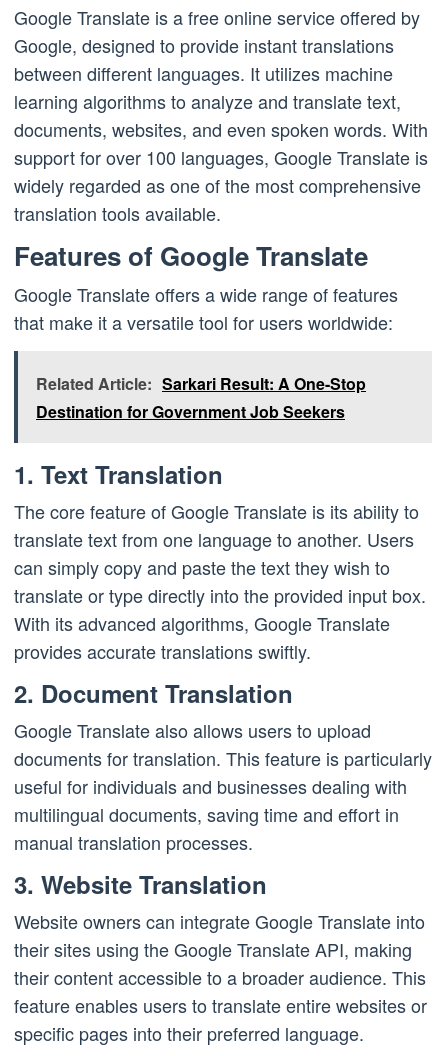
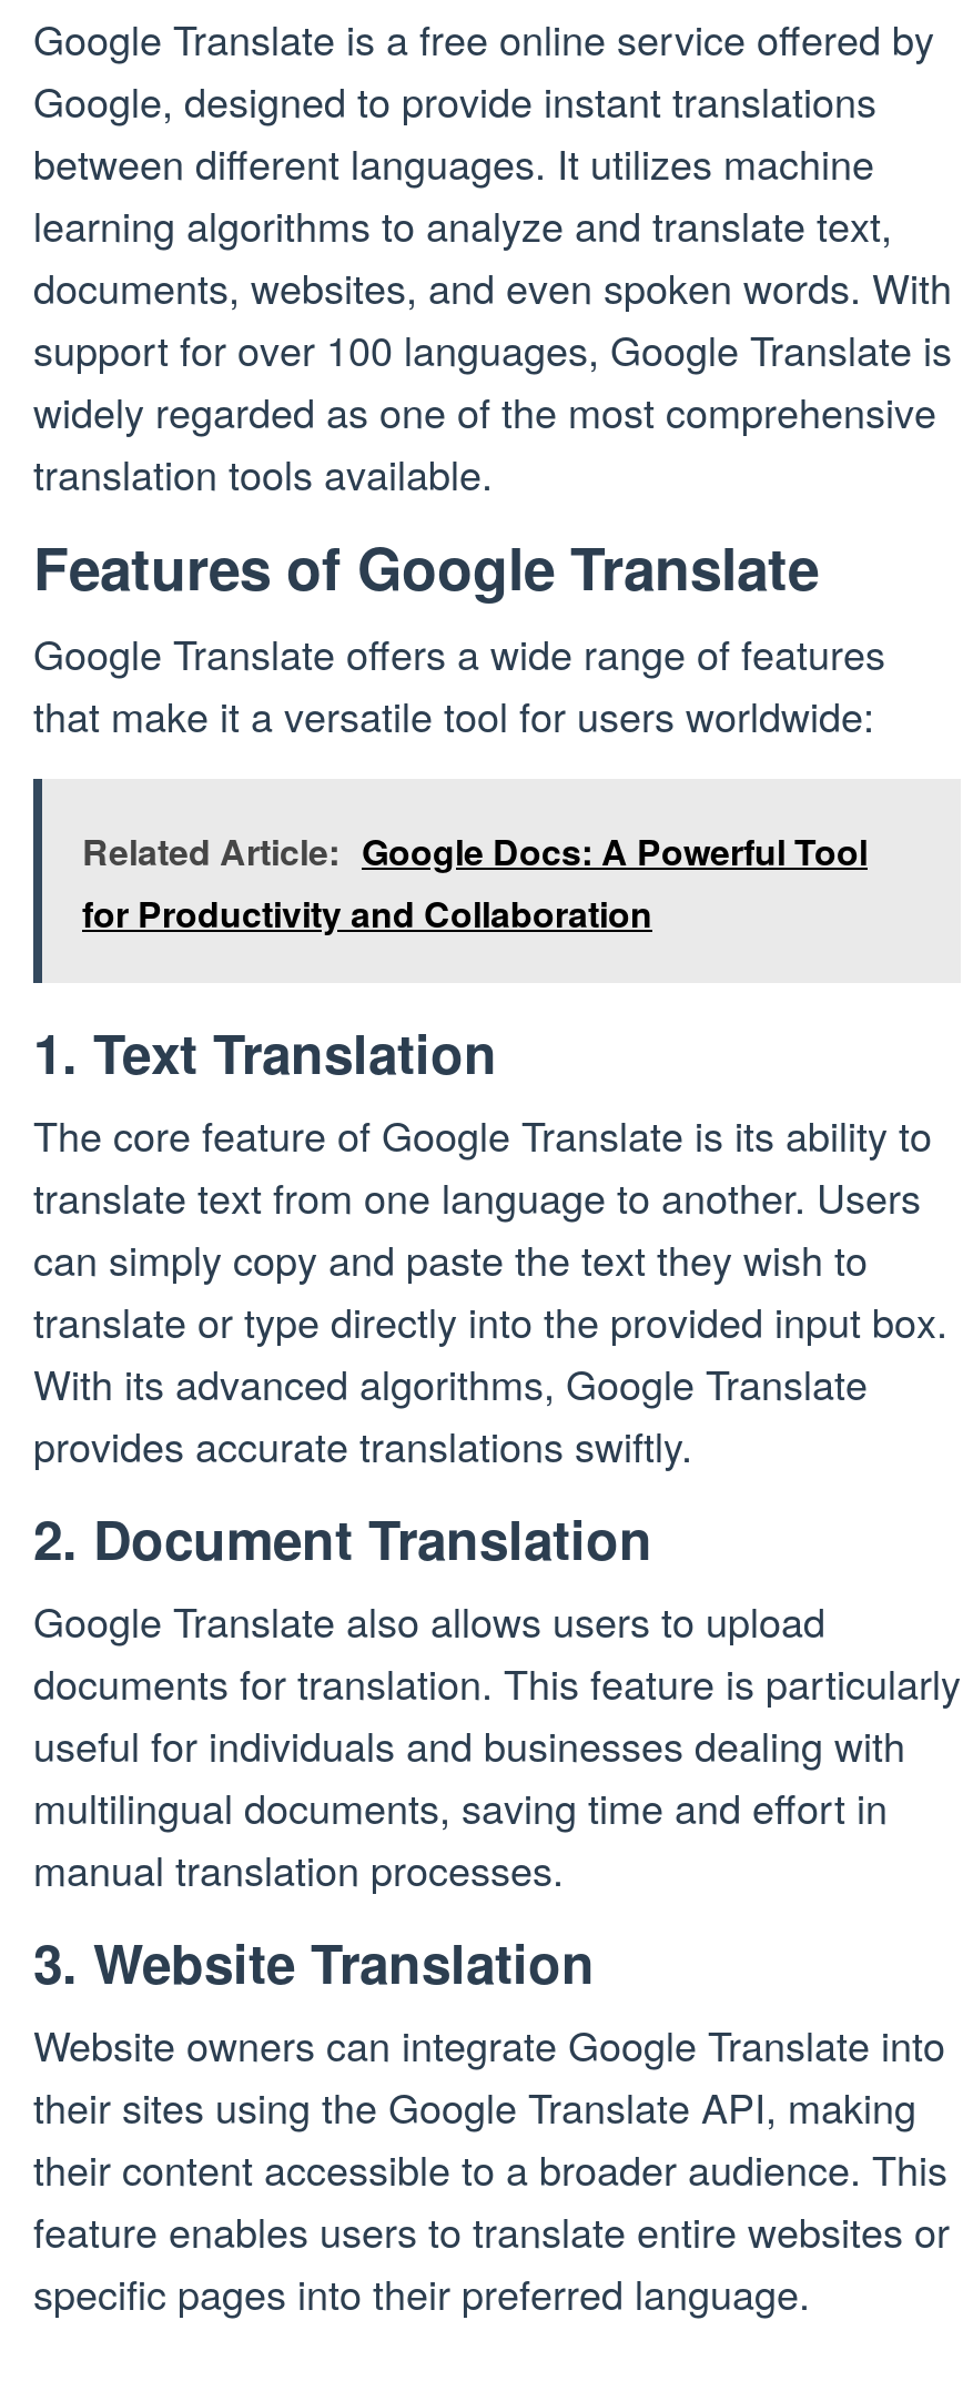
- Related Article: Sarkari Result: A One-Stop
- Destination for Government Job Seekers
+ Related Article: Google Docs: A Powerful Tool
+ for Productivity and Collaboration
